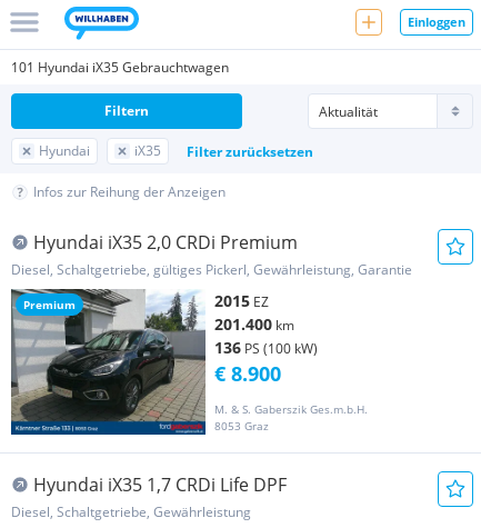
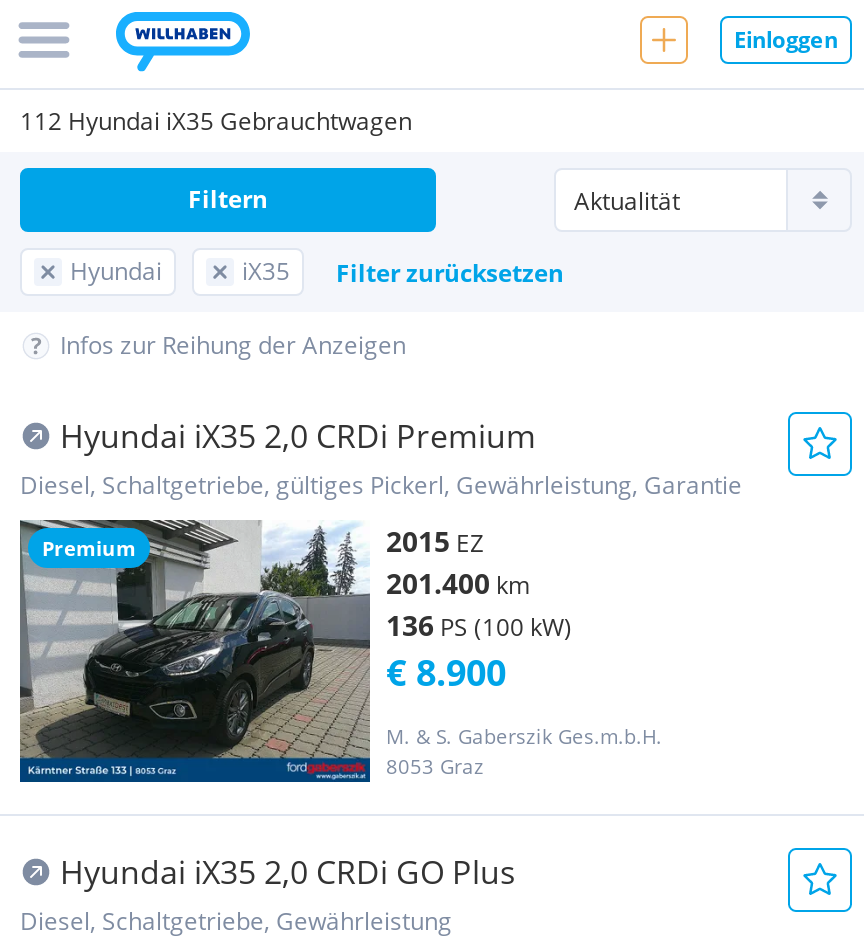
- 101 Hyundai iX35 Gebrauchtwagen
+ 112 Hyundai iX35 Gebrauchtwagen

- Hyundai iX35 1,7 CRDi Life DPF
+ Hyundai iX35 2,0 CRDi GO Plus
